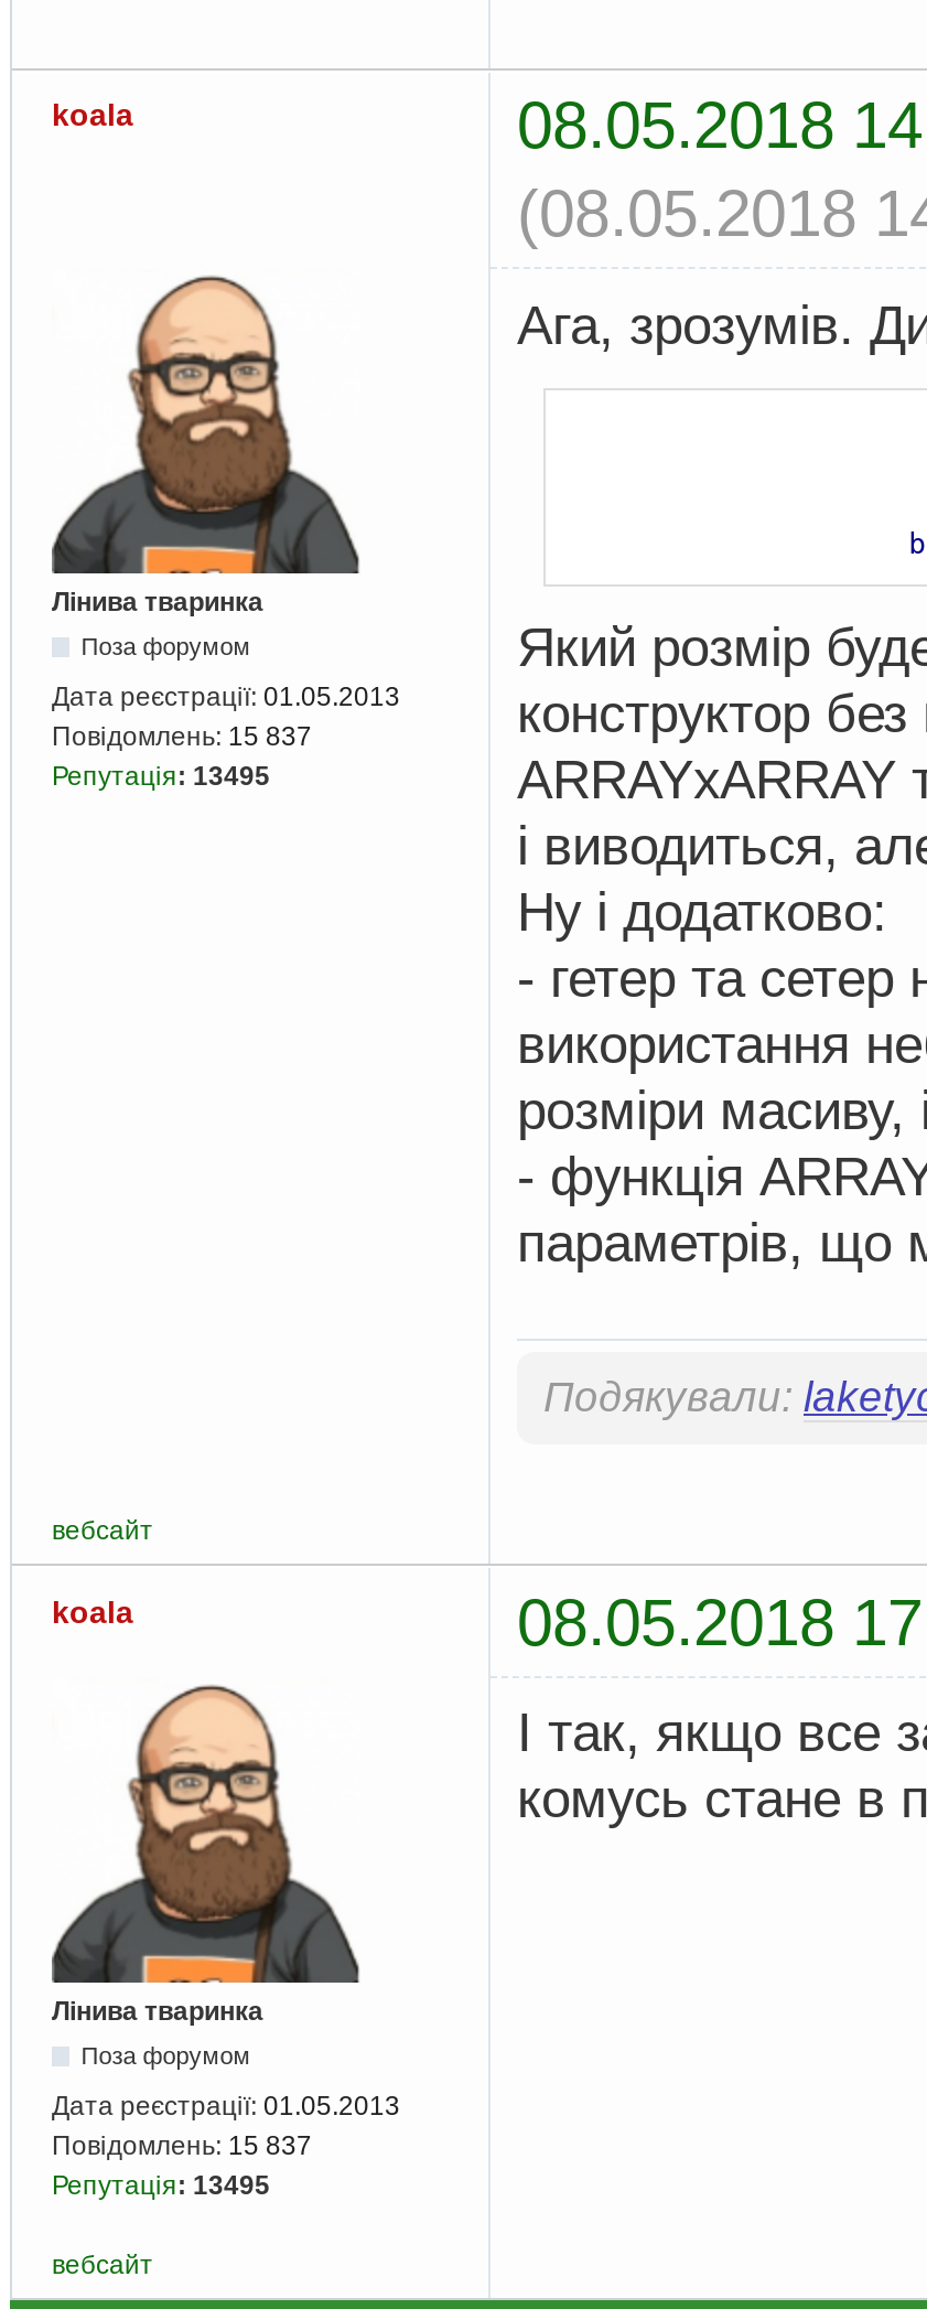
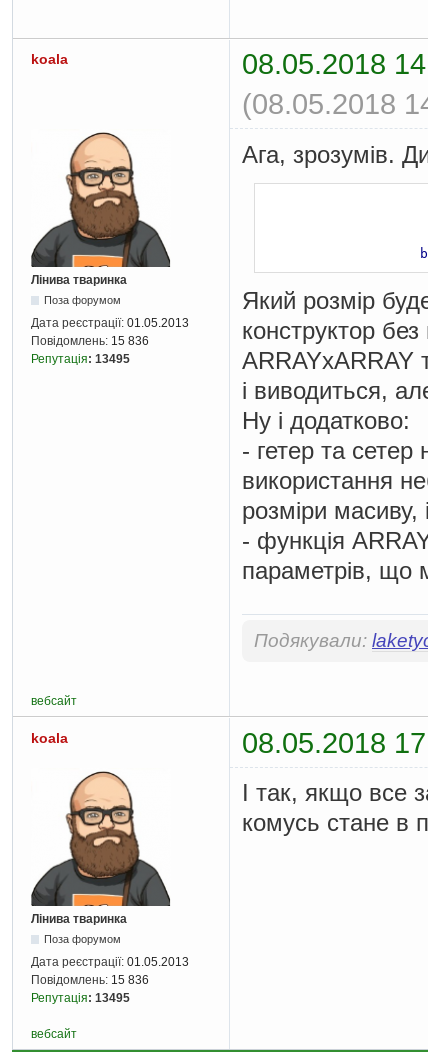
- Повідомлень: 15 837
+ Повідомлень: 15 836

- Повідомлень: 15 837
+ Повідомлень: 15 836
